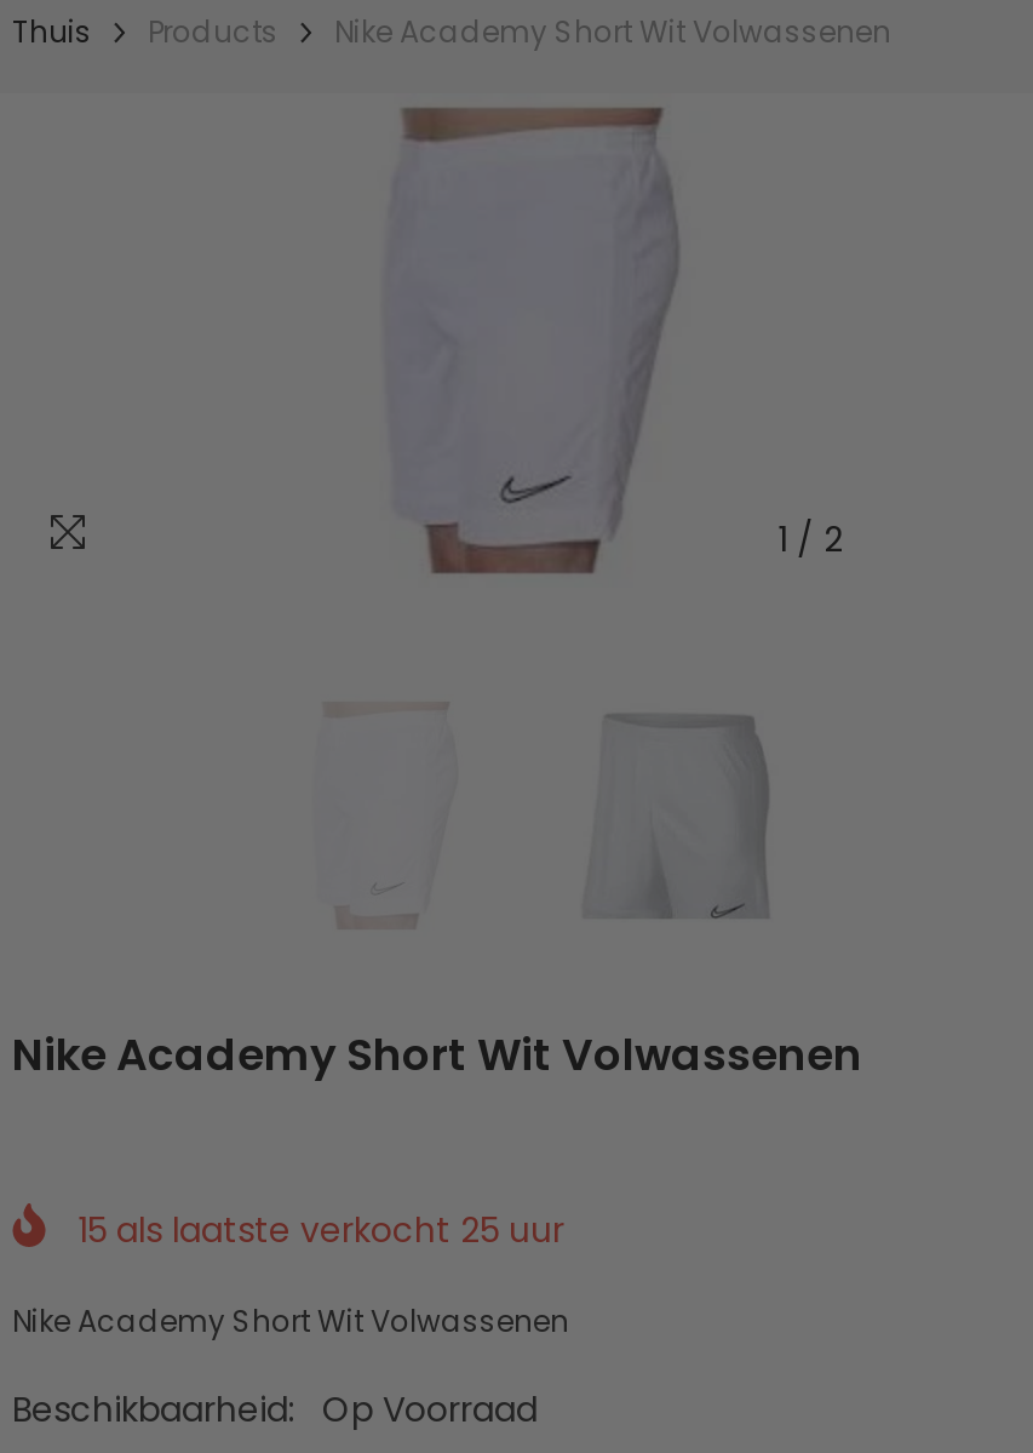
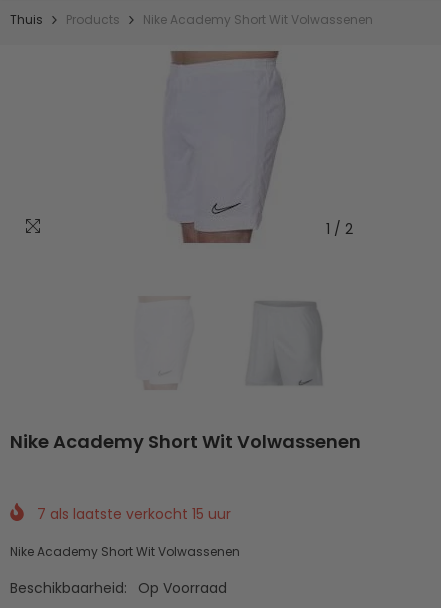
- 15 als laatste verkocht 25 uur
+ 7 als laatste verkocht 15 uur
